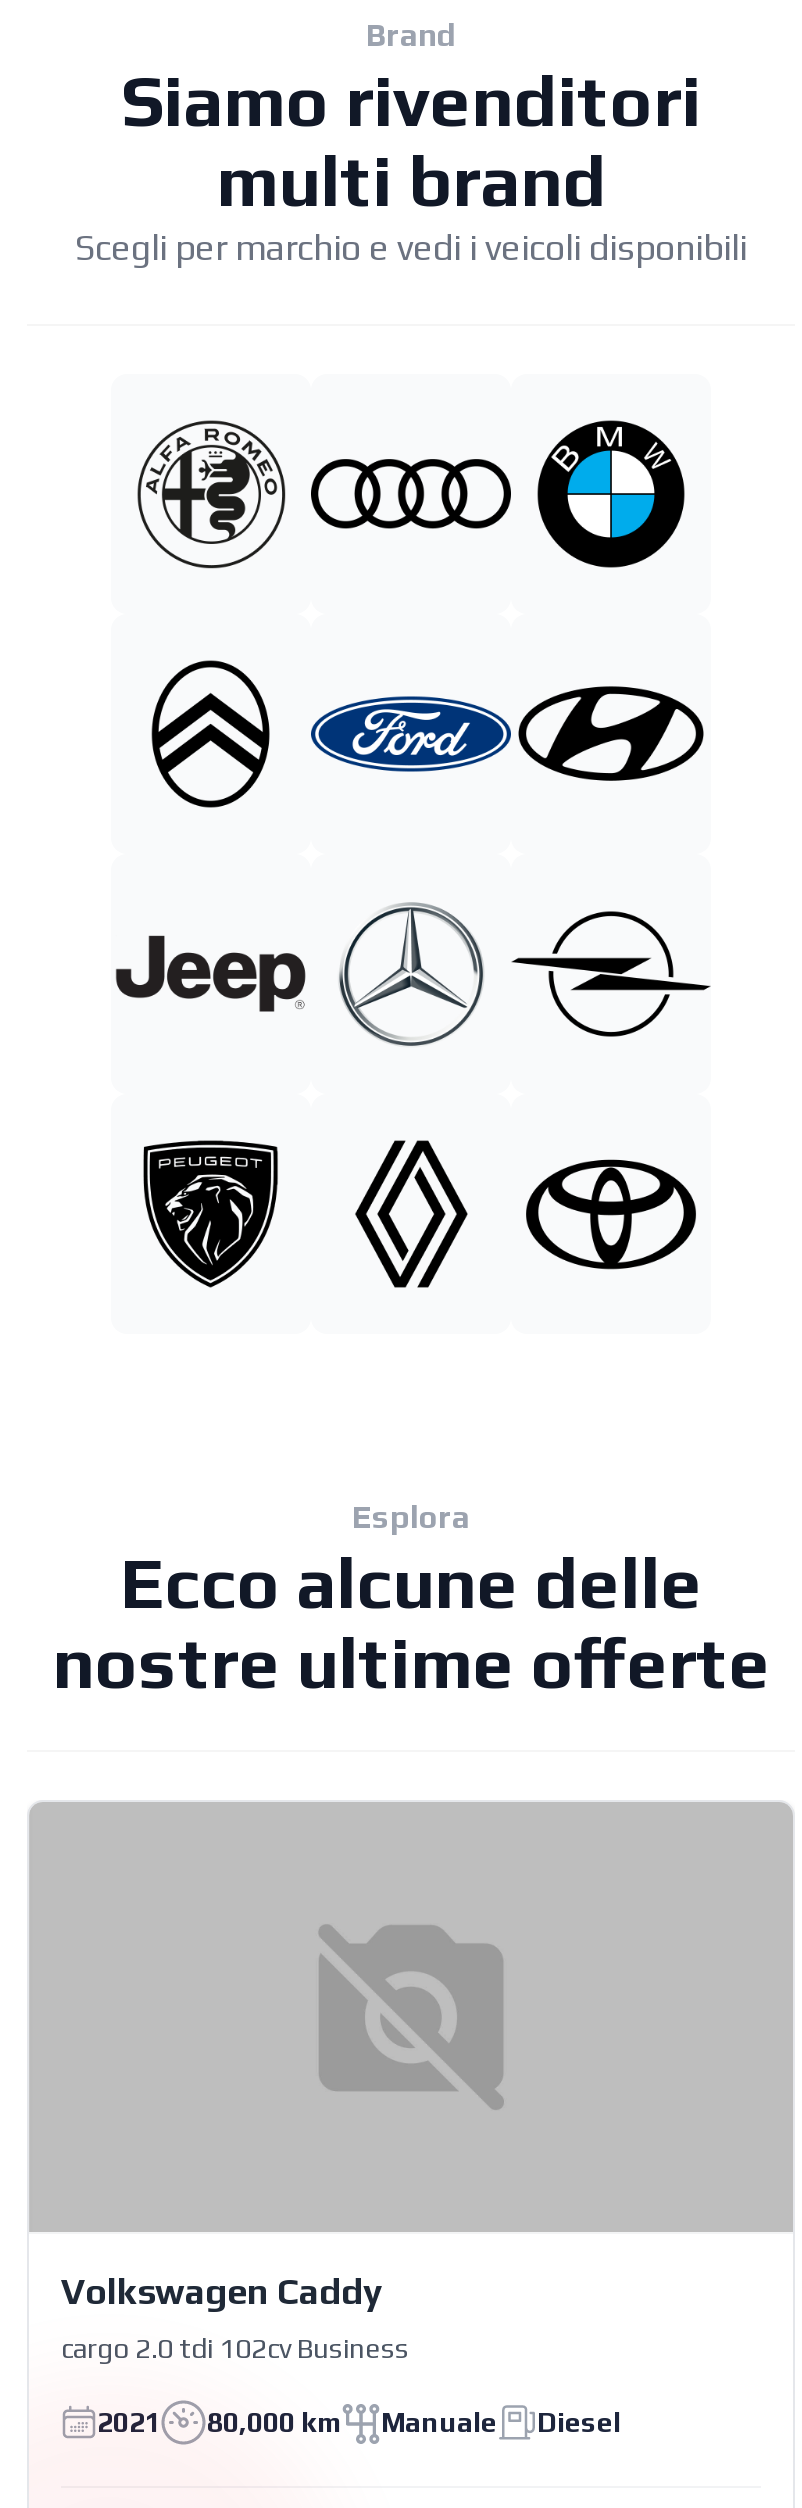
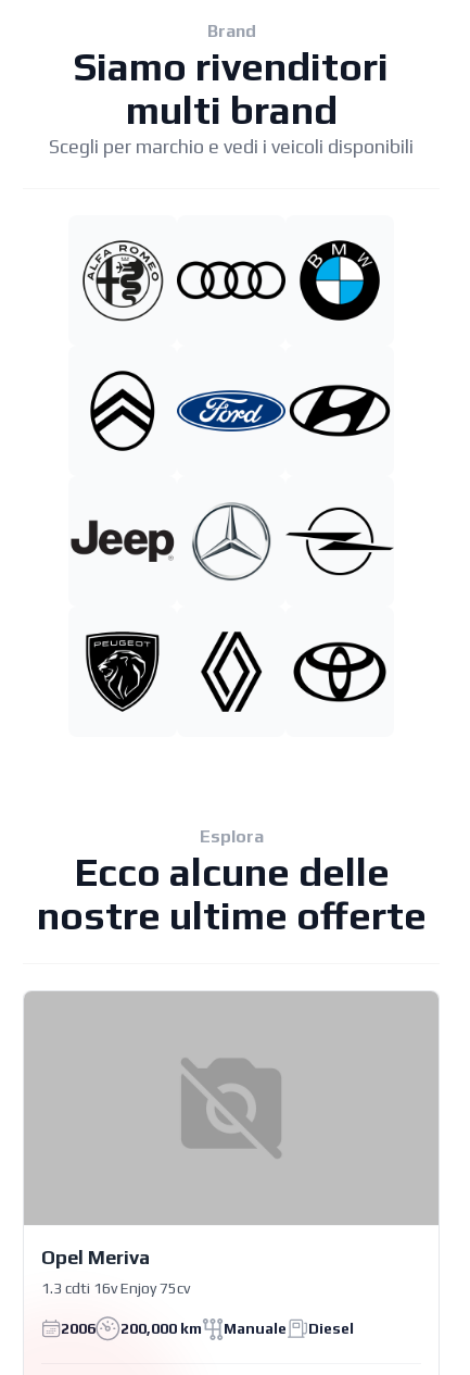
- Volkswagen Caddy
+ Opel Meriva

- cargo 2.0 tdi 102cv Business
+ 1.3 cdti 16v Enjoy 75cv

- 2021
- 80,000 km
+ 2006
+ 200,000 km
